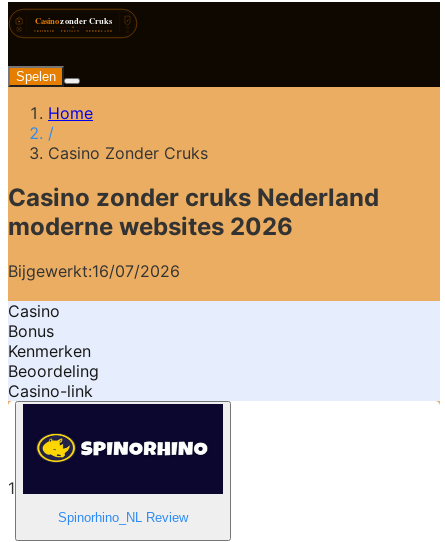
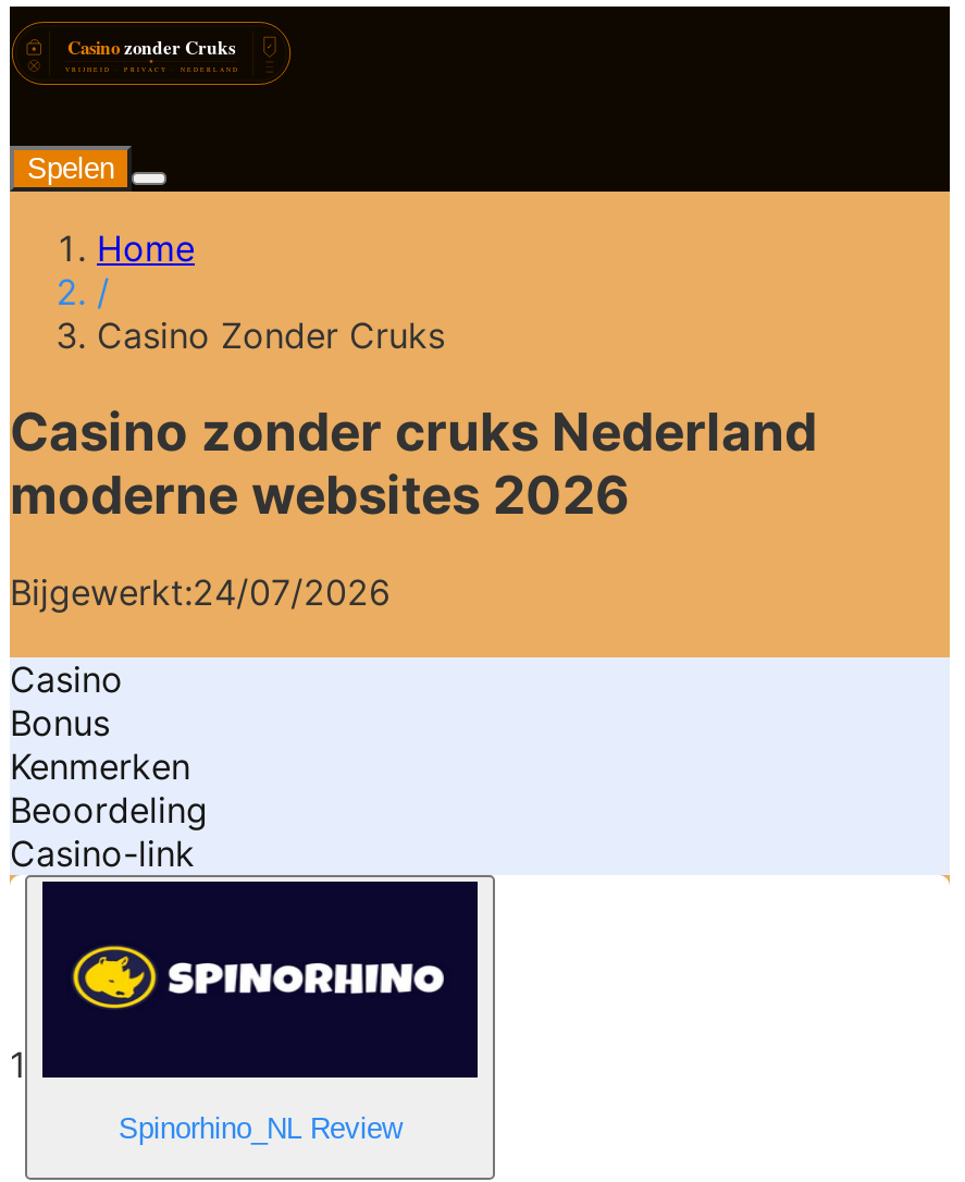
- Bijgewerkt:16/07/2026
+ Bijgewerkt:24/07/2026
